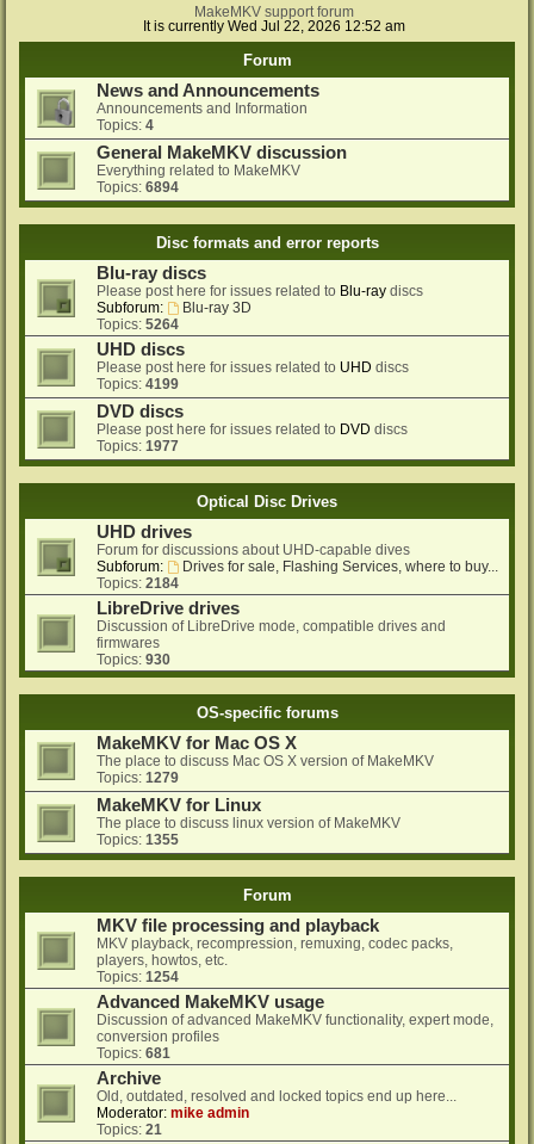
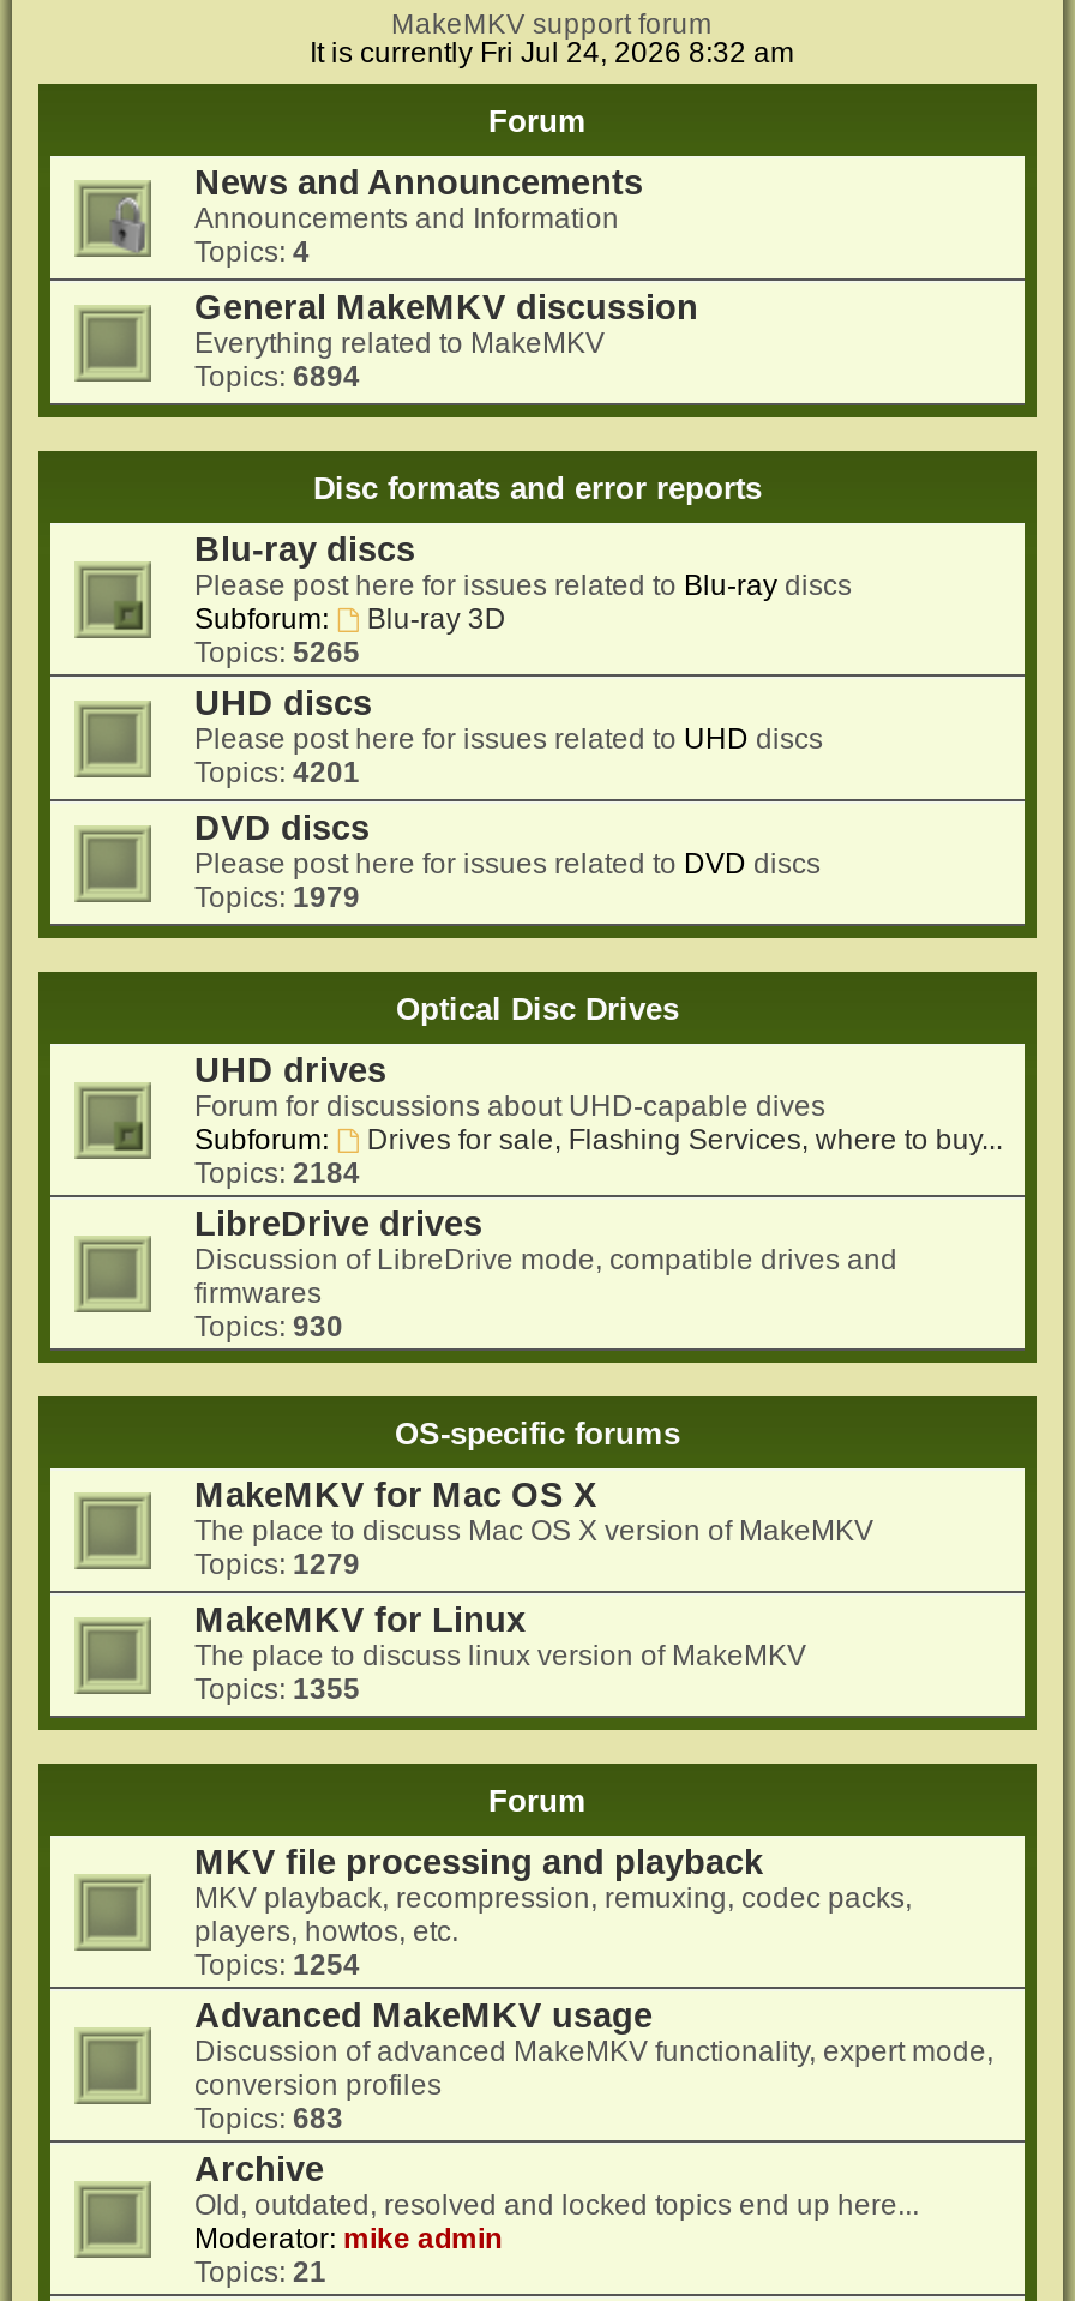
- It is currently Wed Jul 22, 2026 12:52 am
+ It is currently Fri Jul 24, 2026 8:32 am

- Topics: 5264
+ Topics: 5265

- Topics: 4199
+ Topics: 4201

- Topics: 1977
+ Topics: 1979

- Topics: 681
+ Topics: 683
